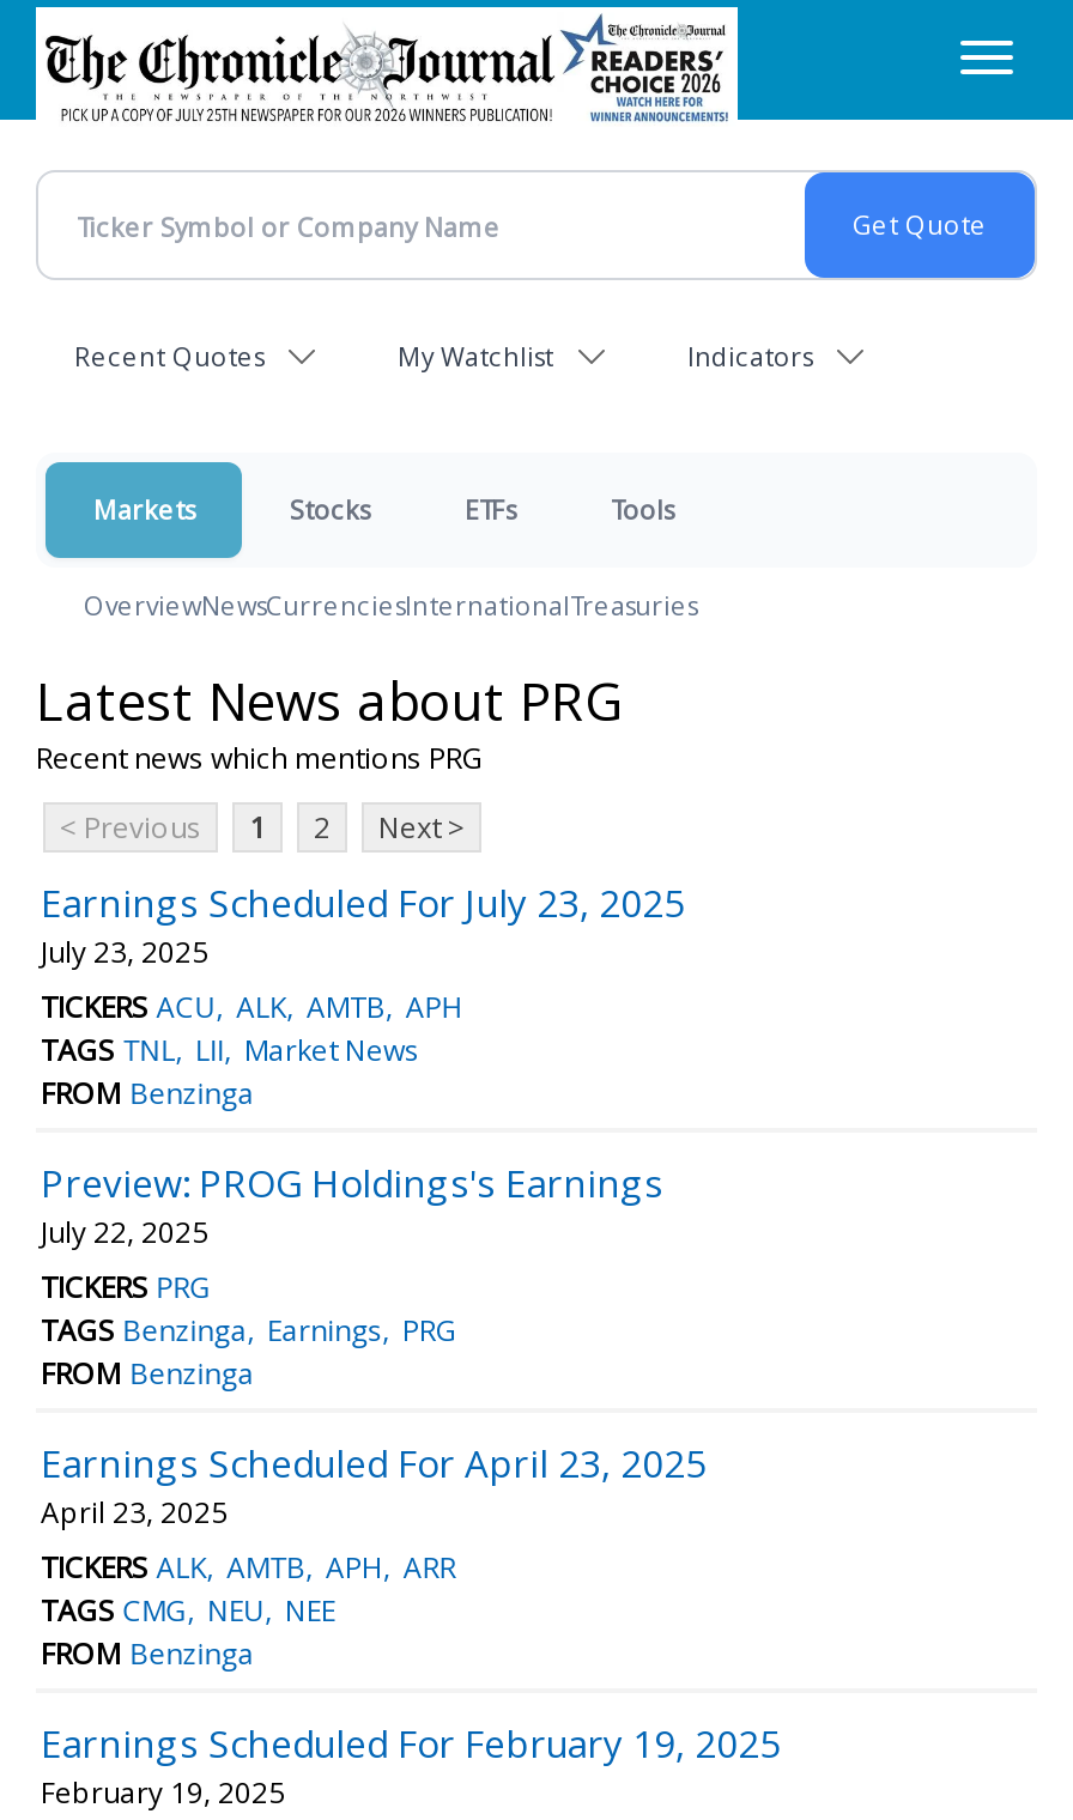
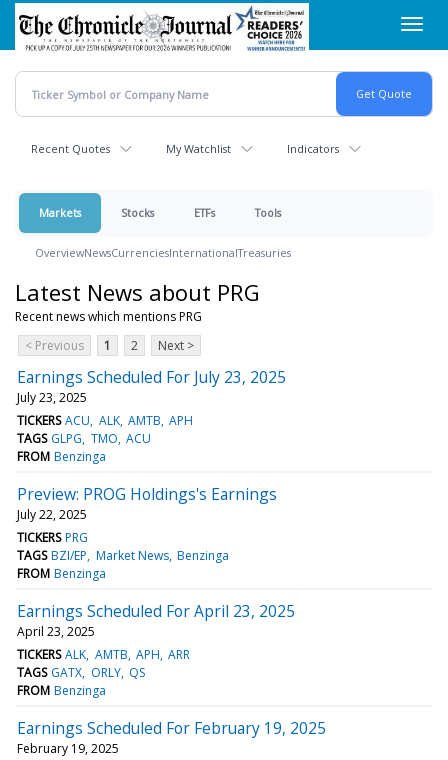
- TAGS TNL LII Market News
+ TAGS GLPG TMO ACU

- TAGS Benzinga Earnings PRG
+ TAGS BZI/EP Market News Benzinga

- TAGS CMG NEU NEE
+ TAGS GATX ORLY QS
